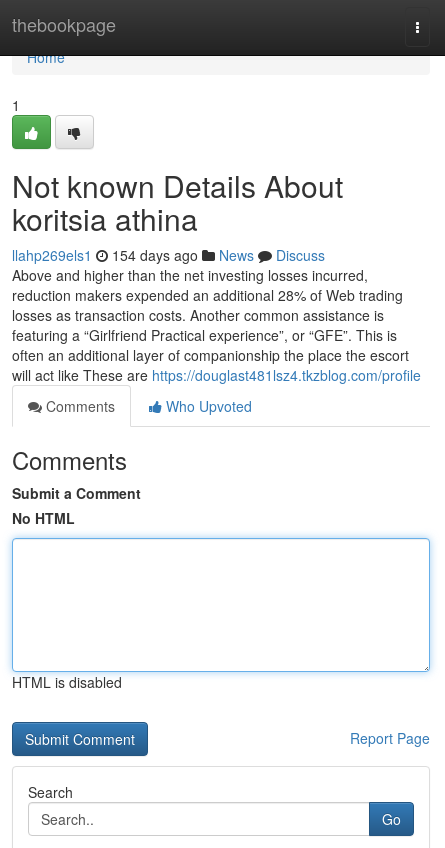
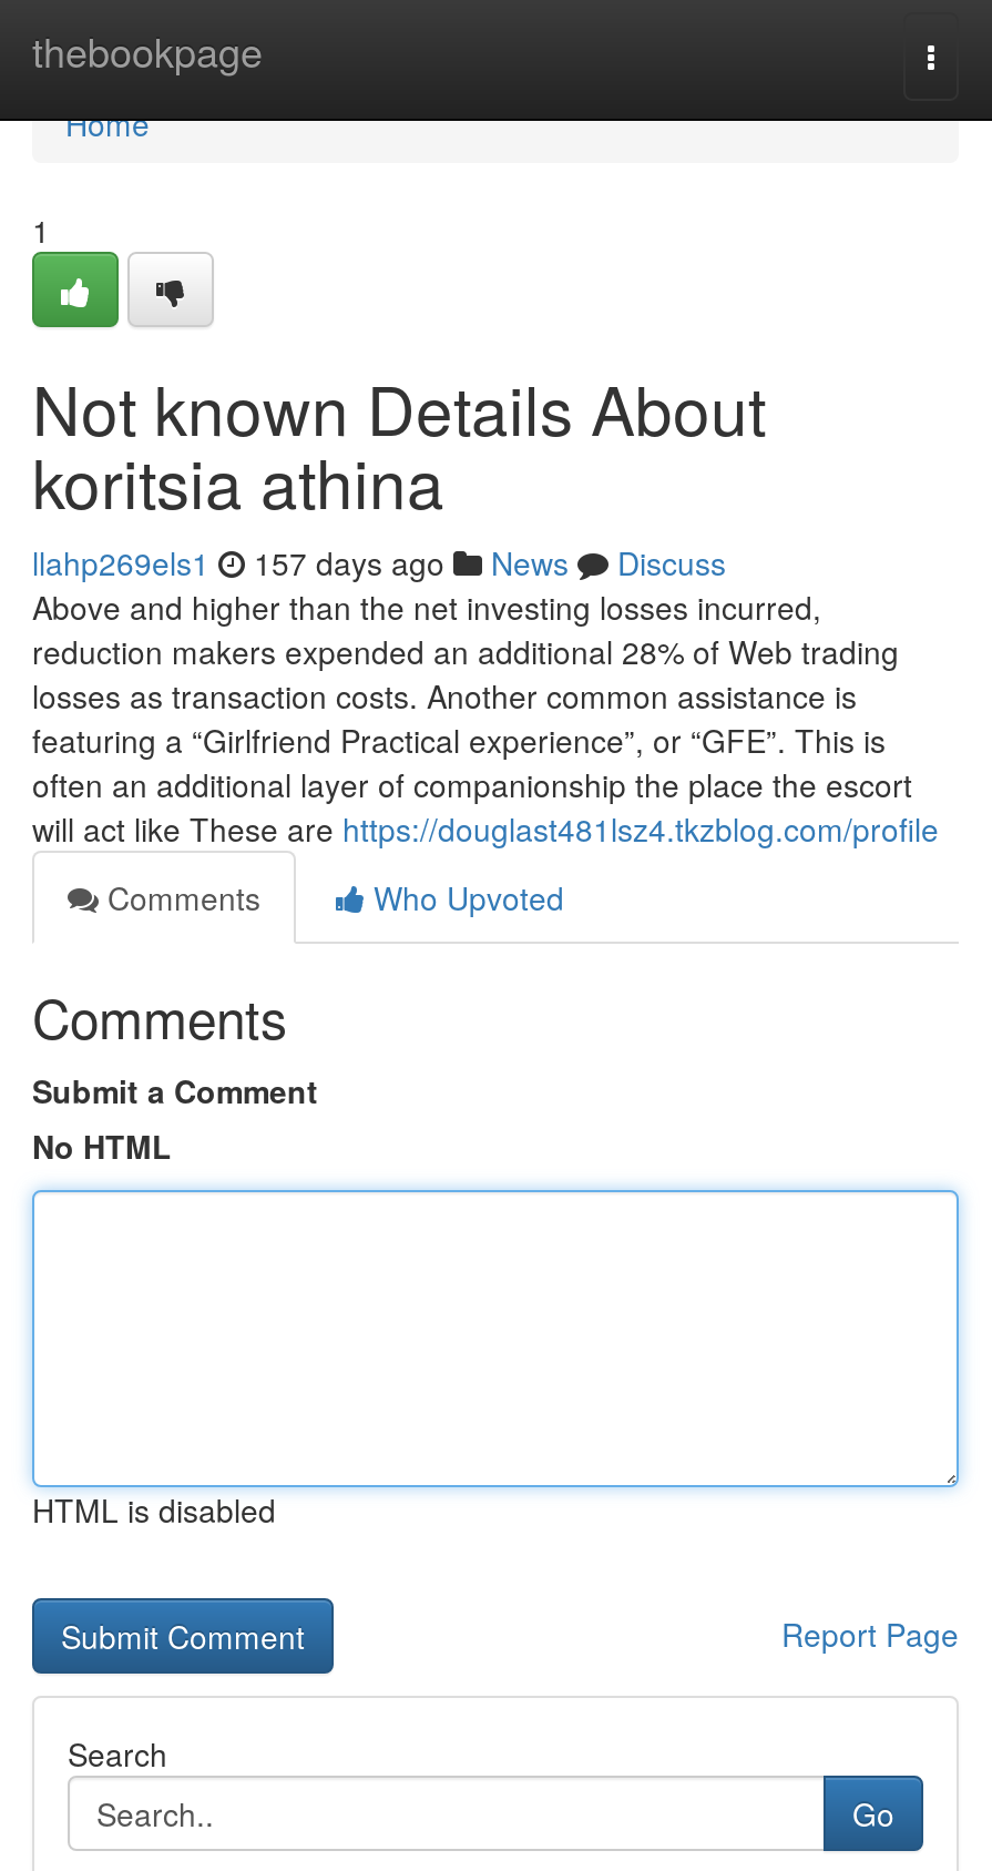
- llahp269els1 154 days ago News Discuss
+ llahp269els1 157 days ago News Discuss
